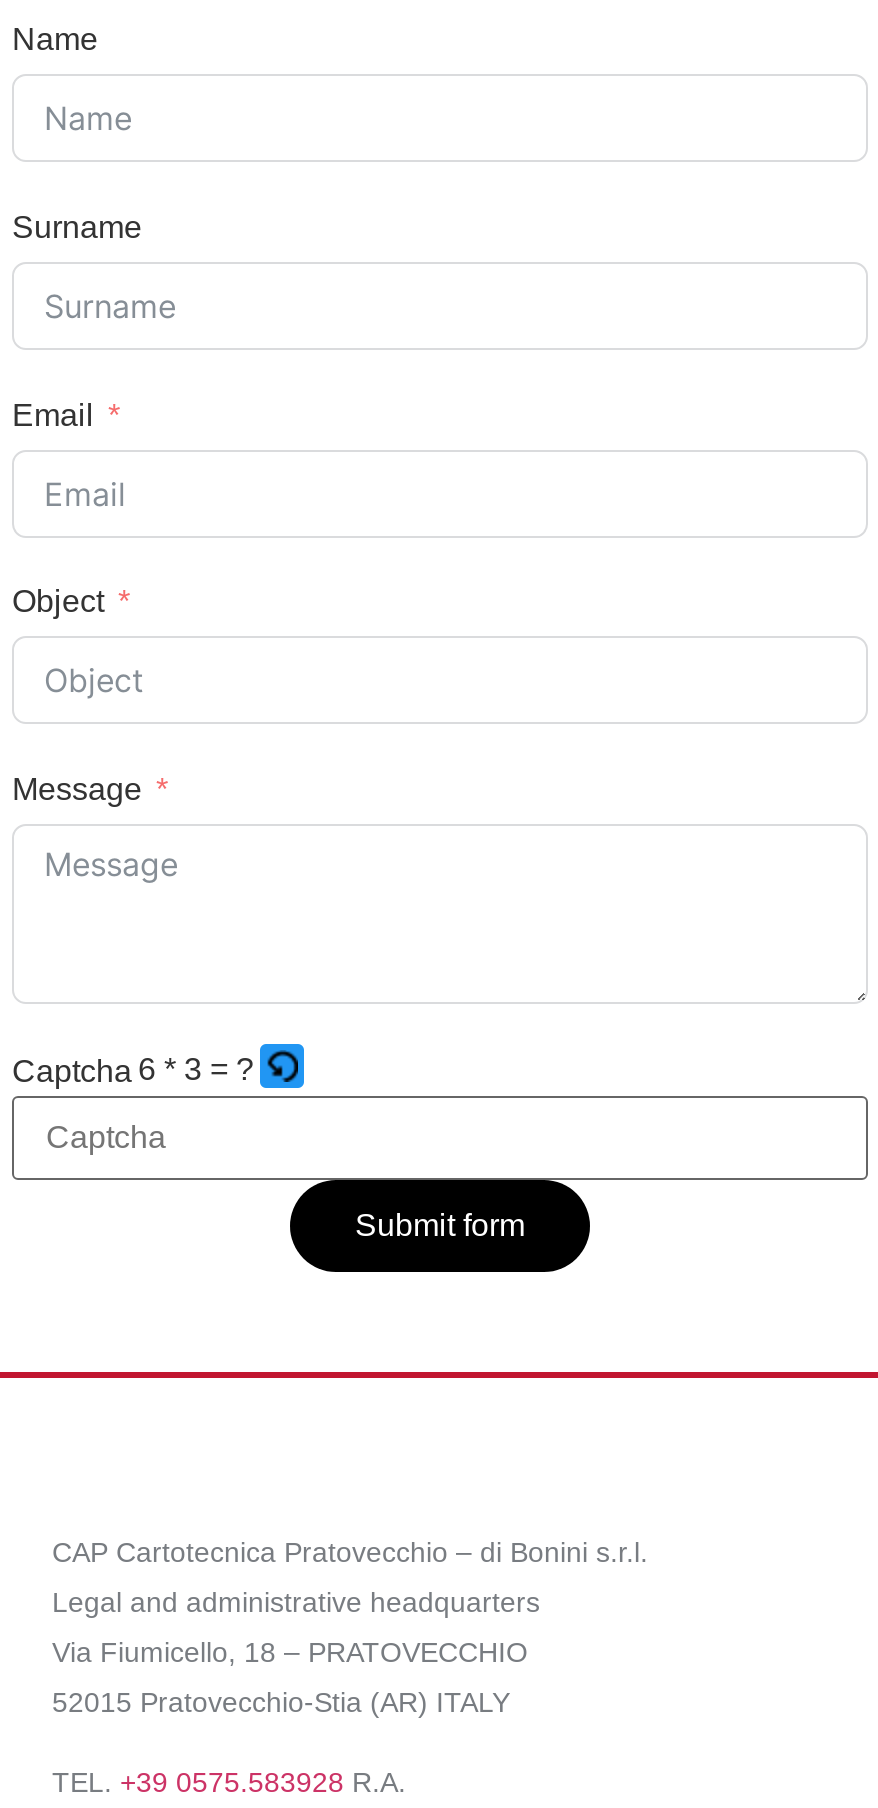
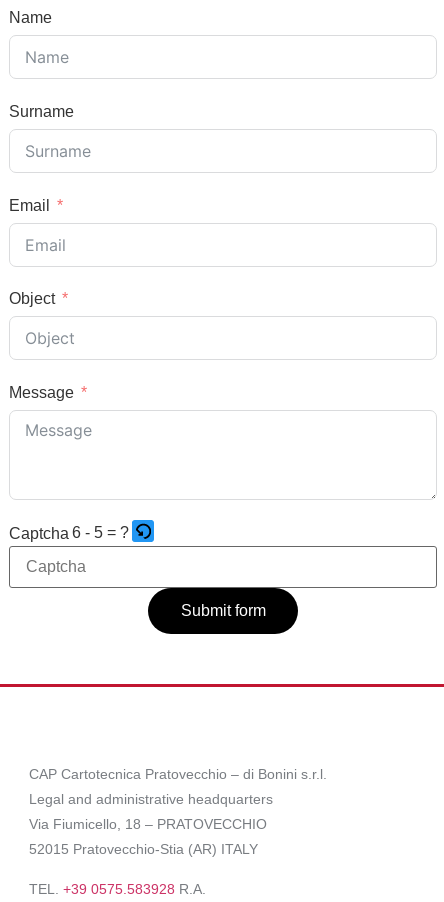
- Captcha 6 * 3 = ?
+ Captcha 6 - 5 = ?
